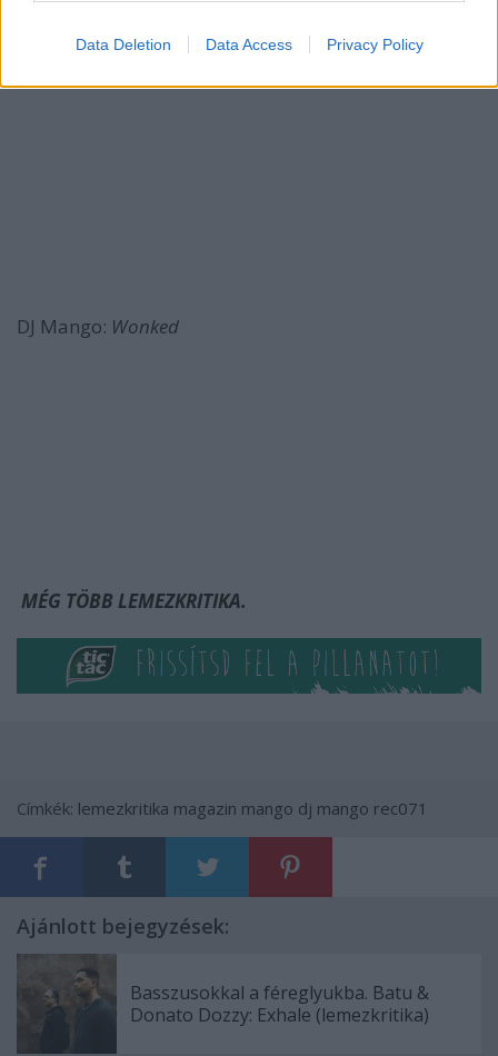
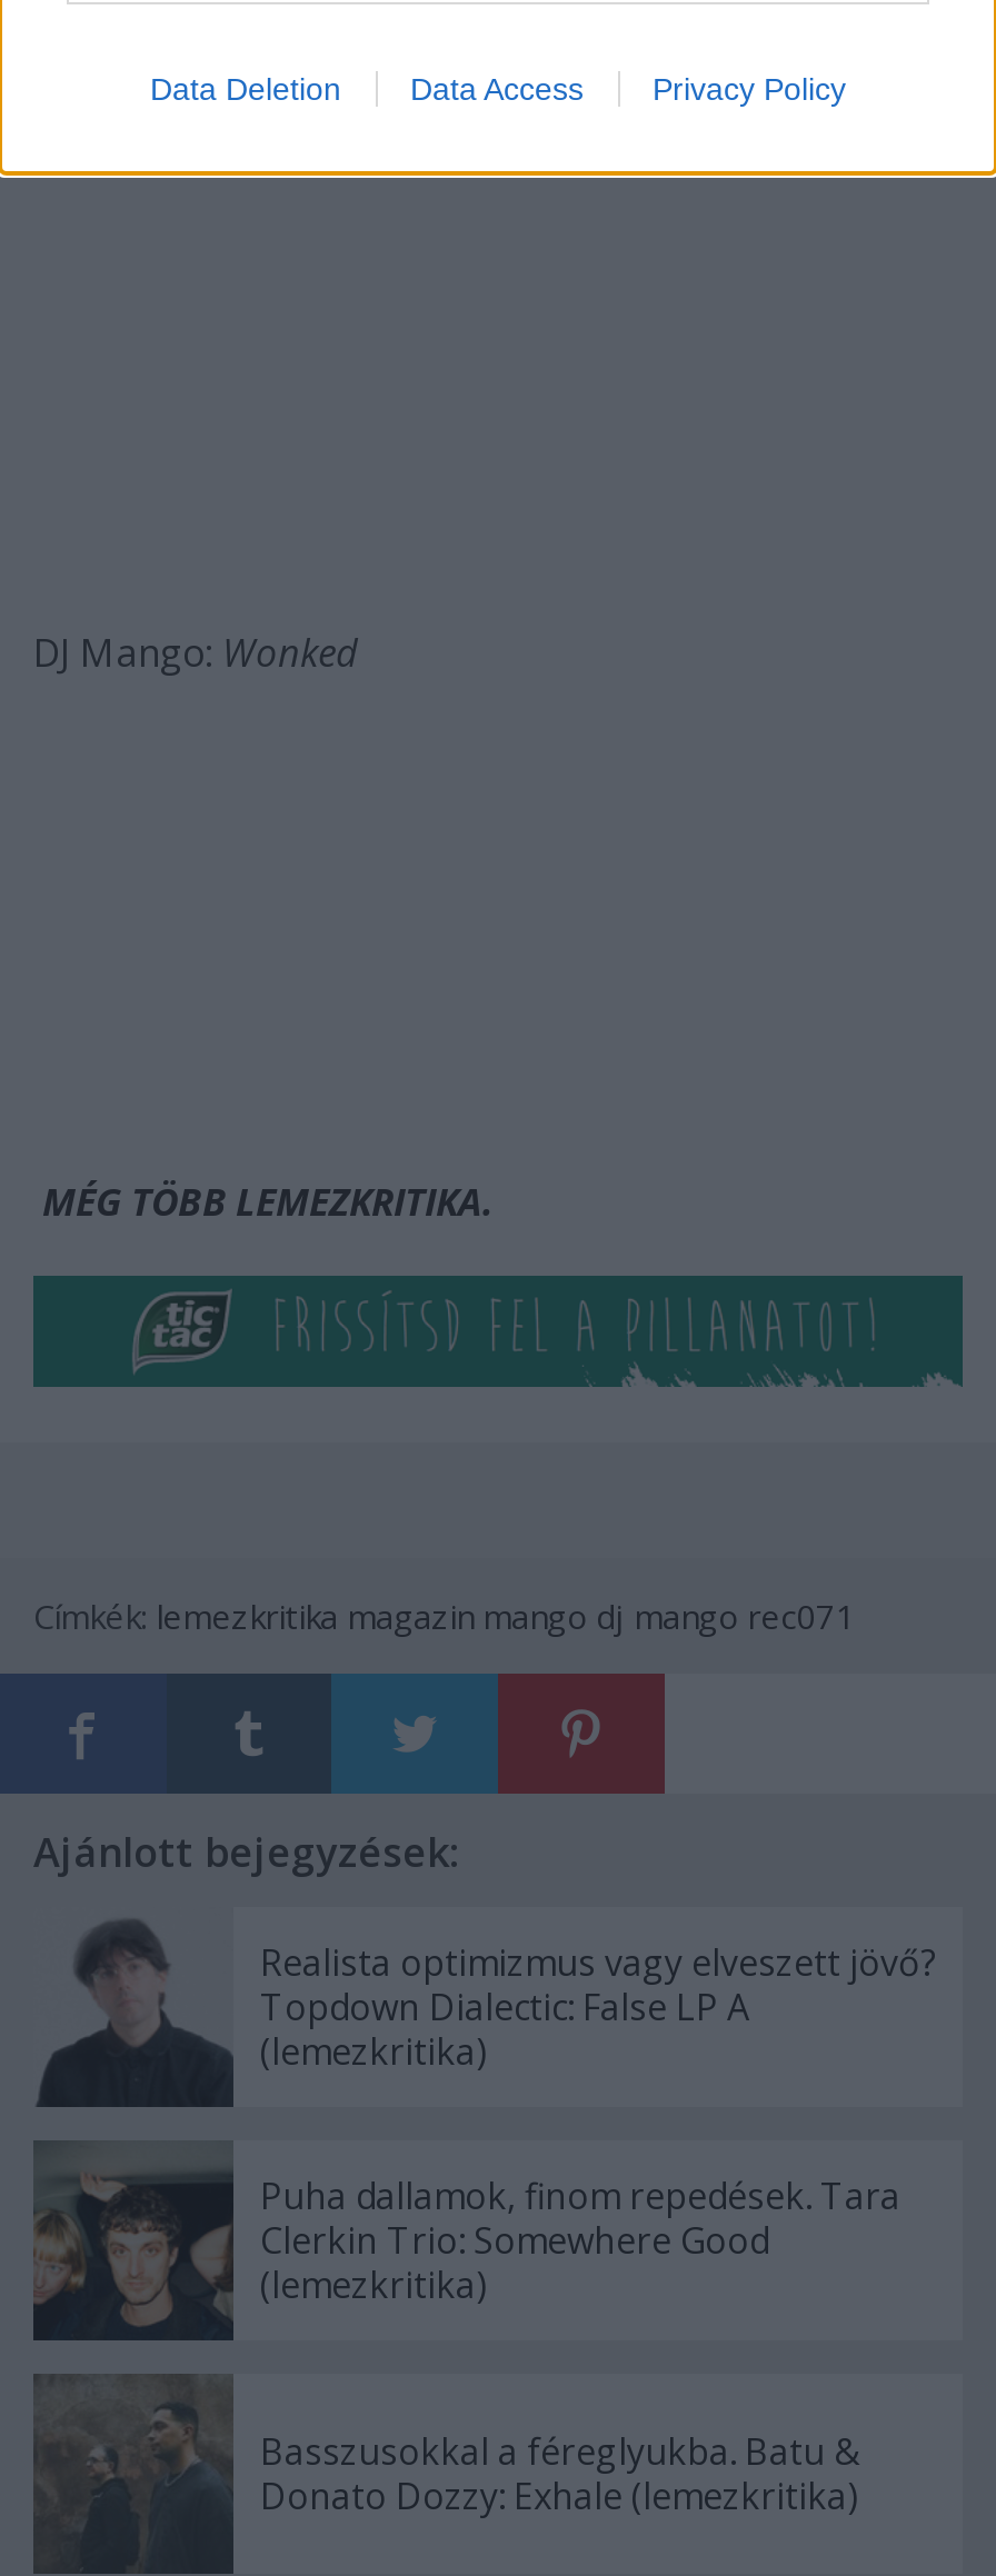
+ [image]
+ Realista optimizmus vagy elveszett jövő?
+ Topdown Dialectic: False LP A
+ (lemezkritika)
+ Puha dallamok, finom repedések. Tara
+ Clerkin Trio: Somewhere Good
+ (lemezkritika)
